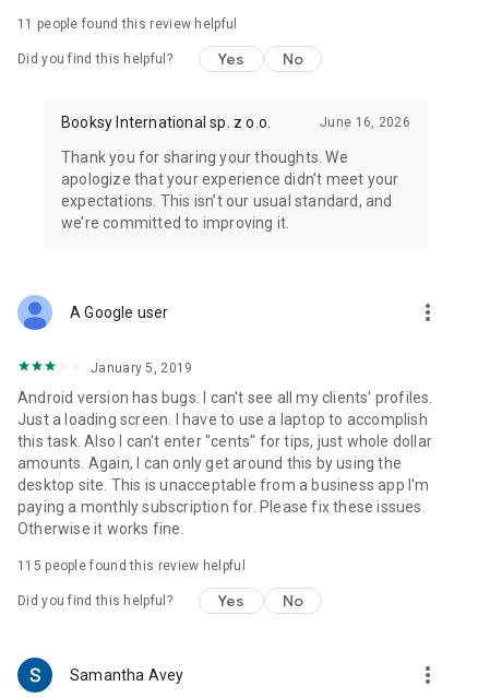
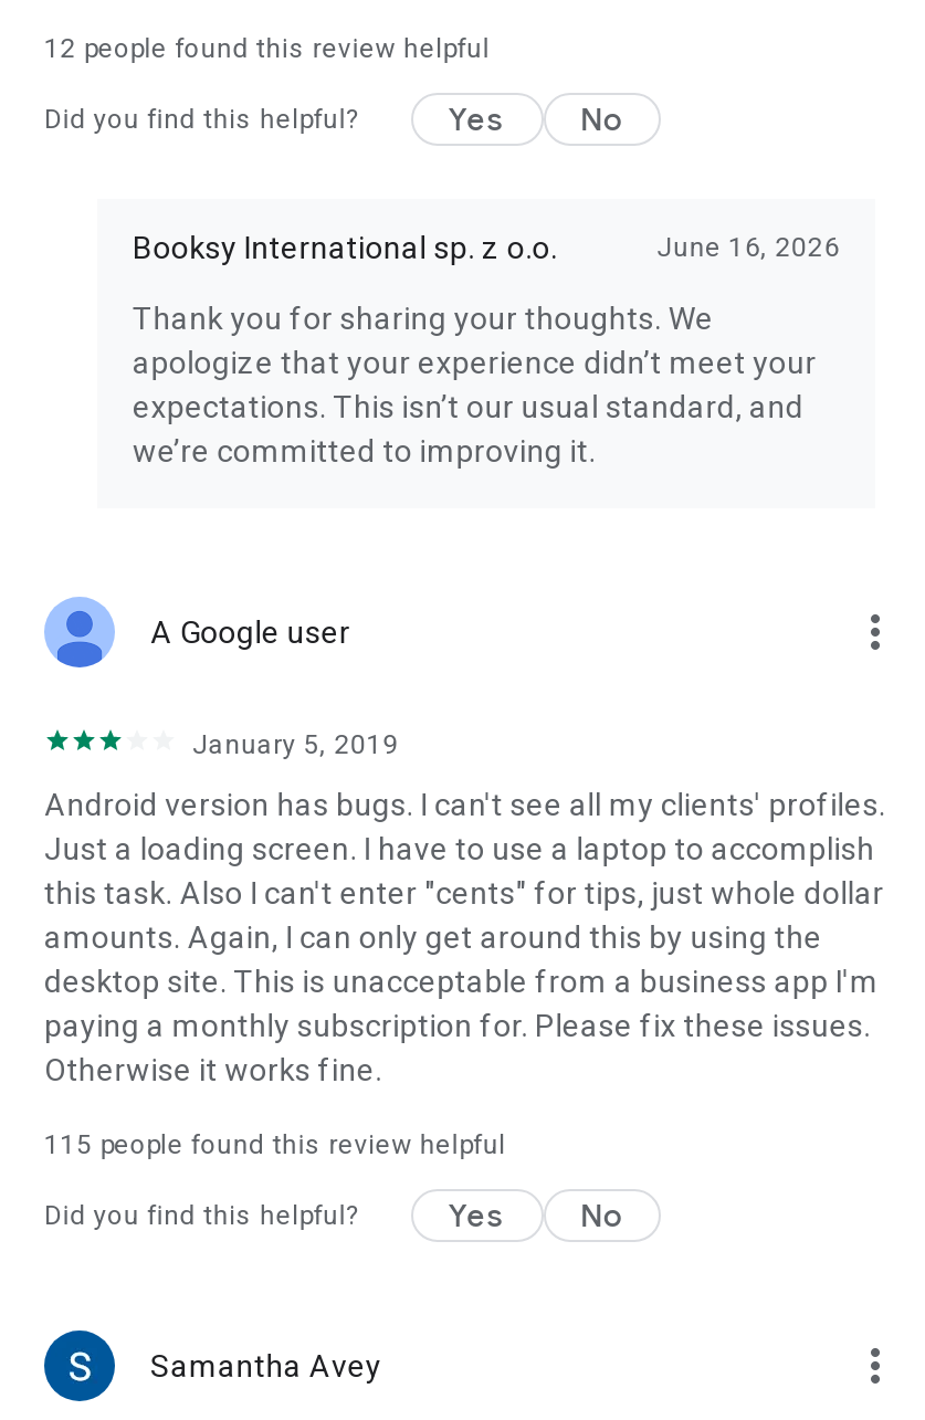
- 11 people found this review helpful
+ 12 people found this review helpful
